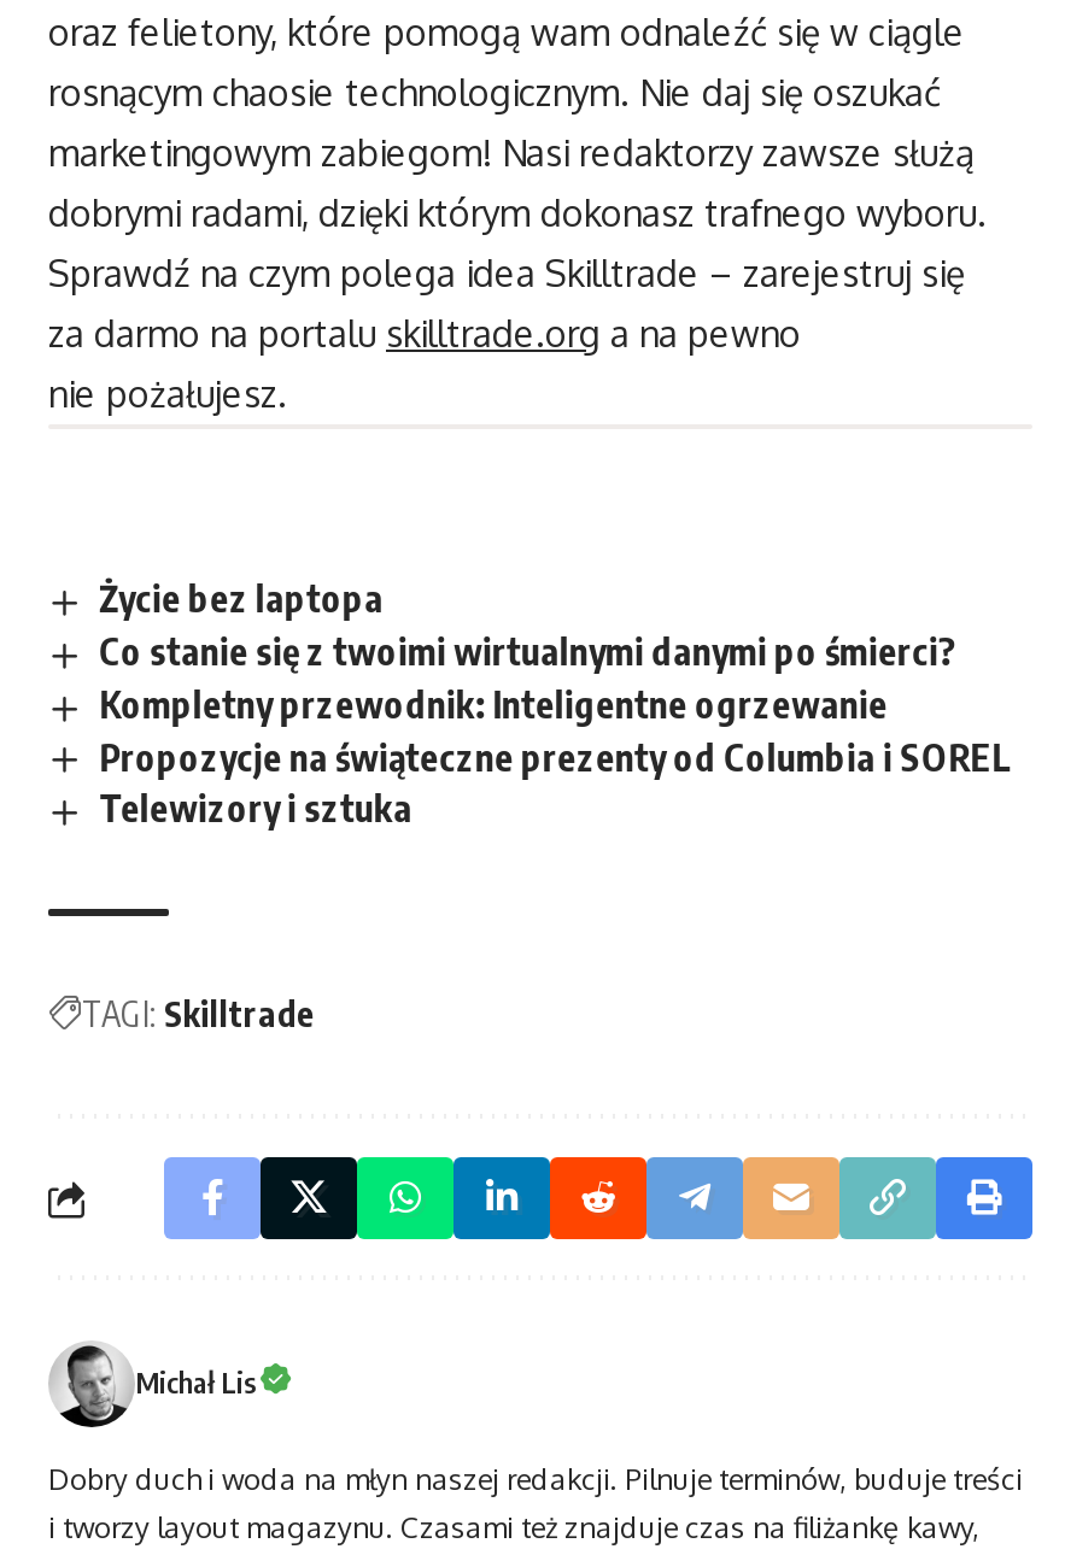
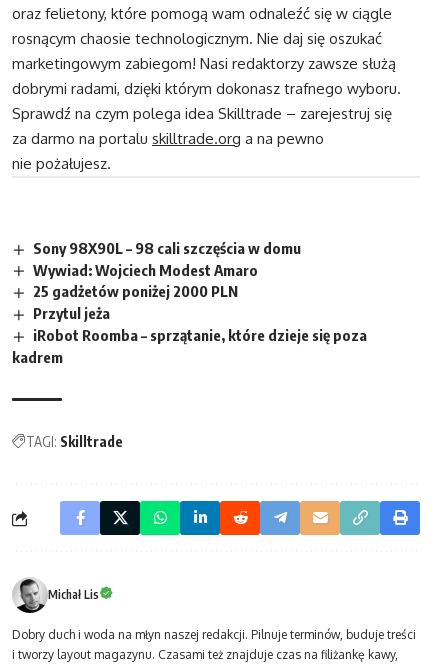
- Życie bez laptopa
- Co stanie się z twoimi wirtualnymi danymi po śmierci?
- Kompletny przewodnik: Inteligentne ogrzewanie
- Propozycje na świąteczne prezenty od Columbia i SOREL
- Telewizory i sztuka
+ Sony 98X90L – 98 cali szczęścia w domu
+ Wywiad: Wojciech Modest Amaro
+ 25 gadżetów poniżej 2000 PLN
+ Przytul jeża
+ iRobot Roomba – sprzątanie, które dzieje się poza
+ kadrem
